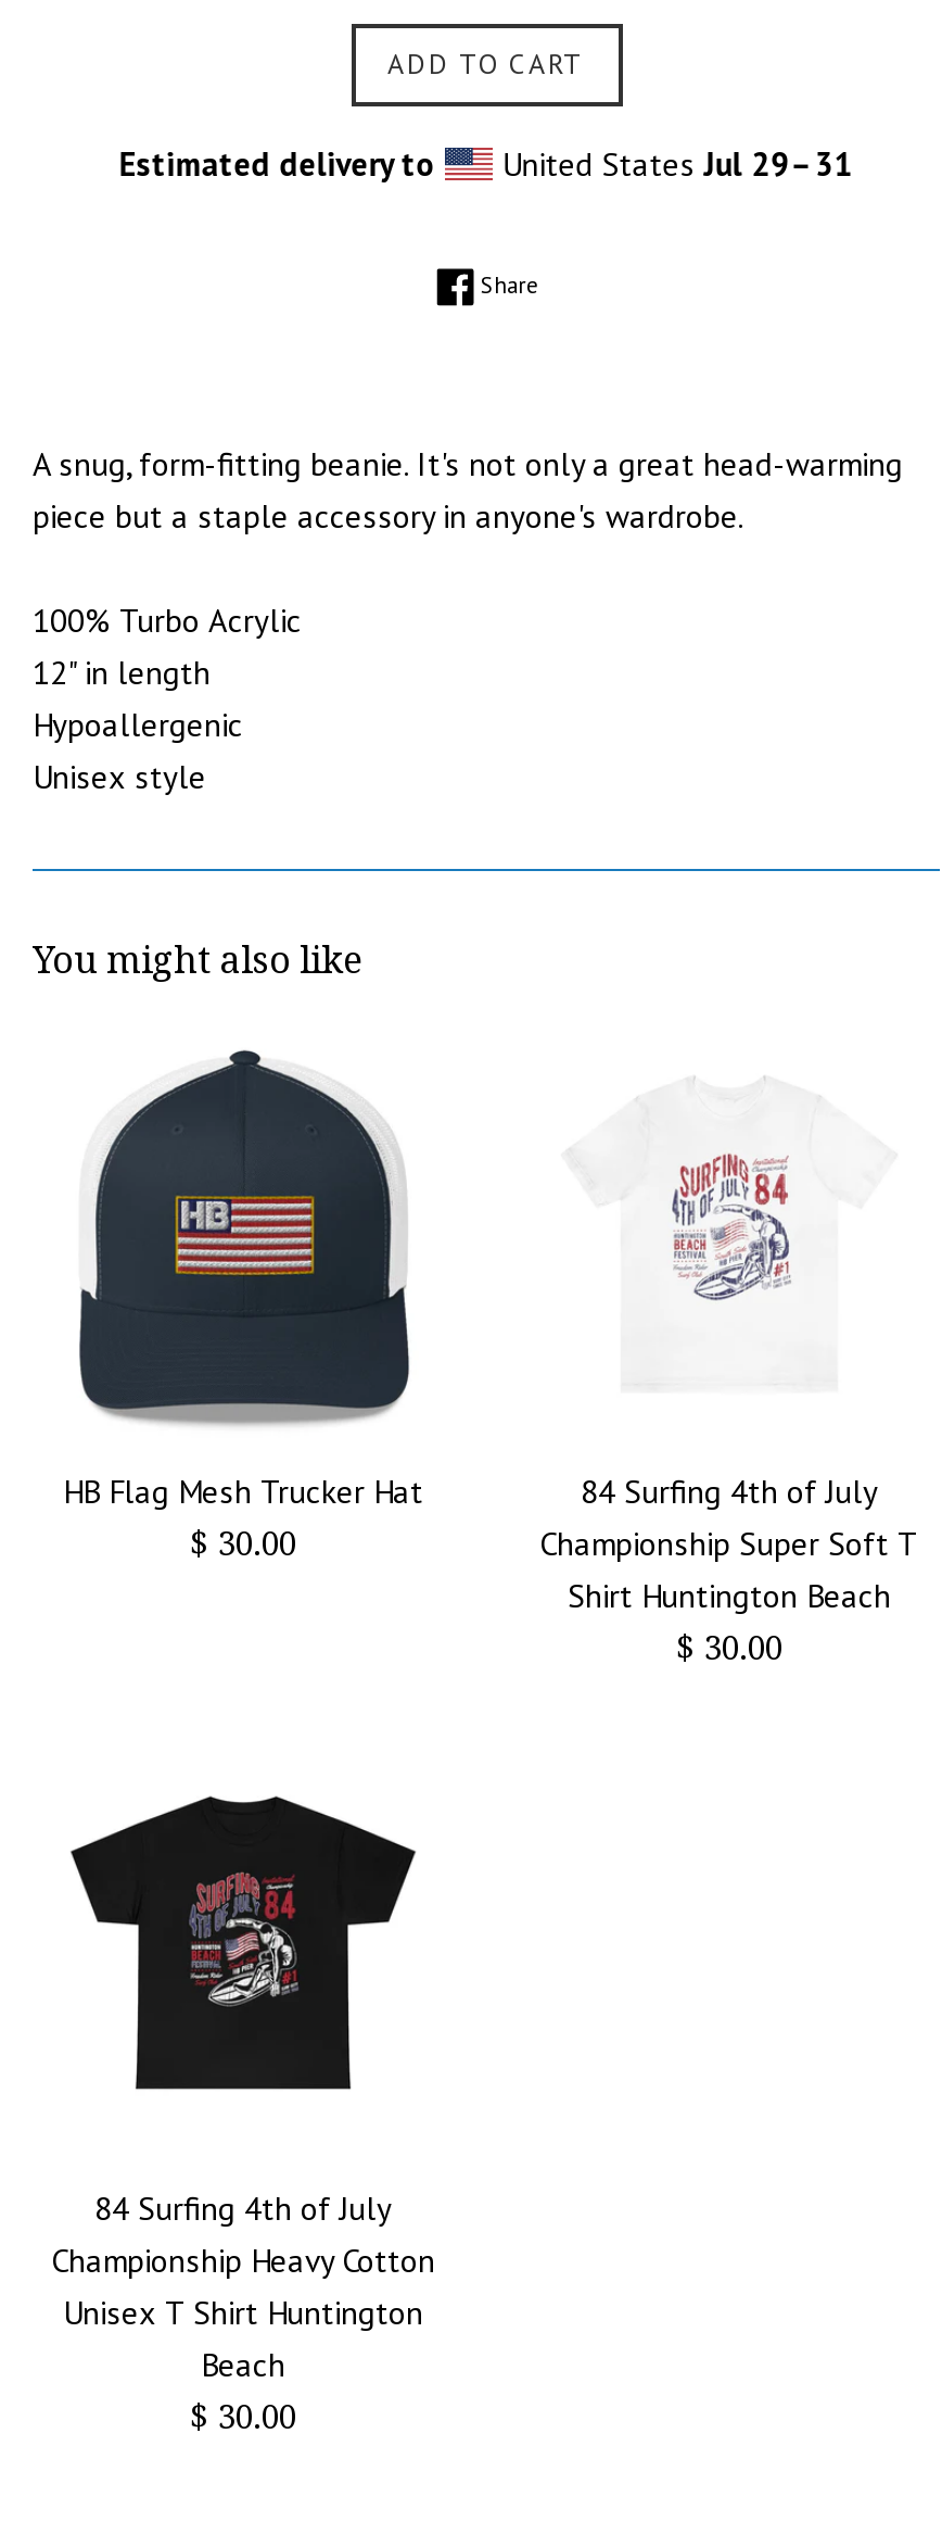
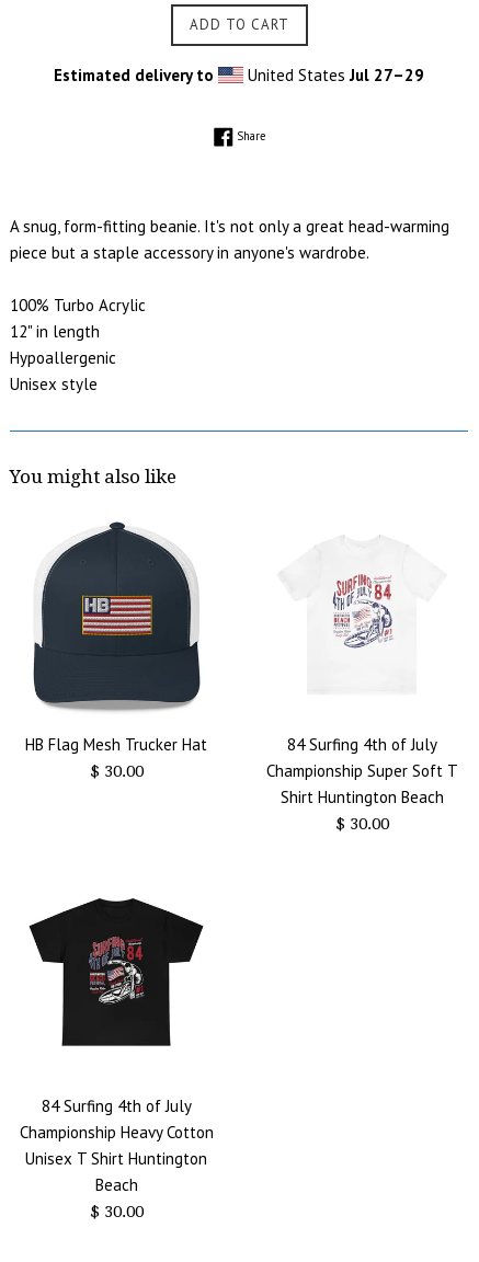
- United States Jul 29–31
+ United States Jul 27–29
